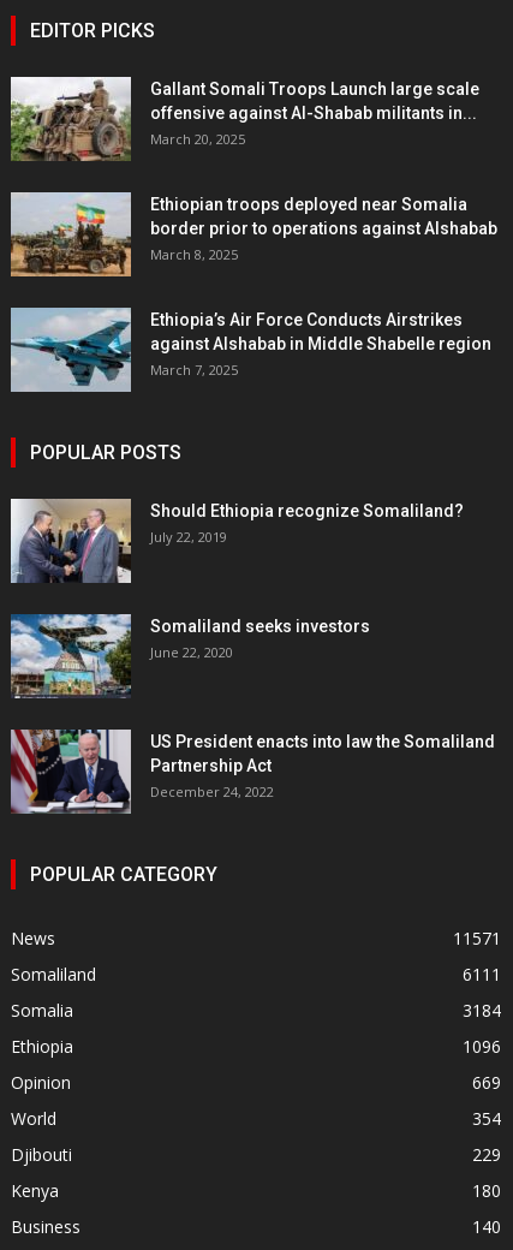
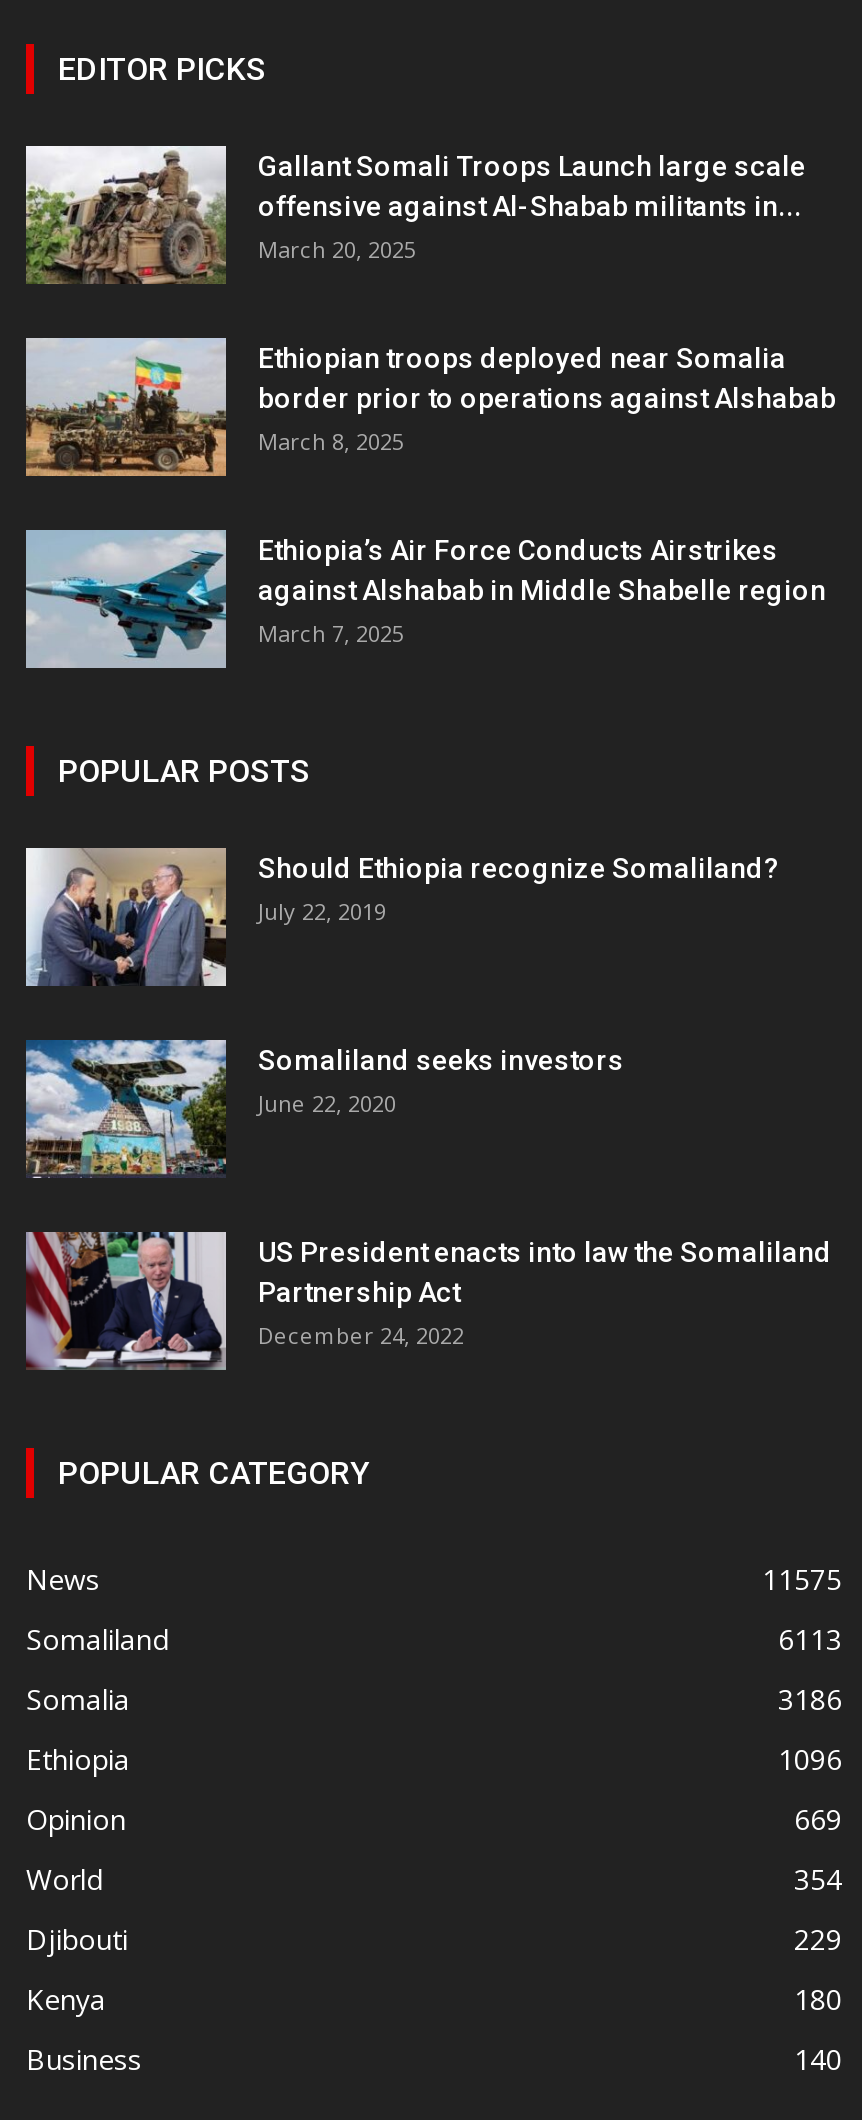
- 11571
+ 11575

- 6111
+ 6113

- 3184
+ 3186
